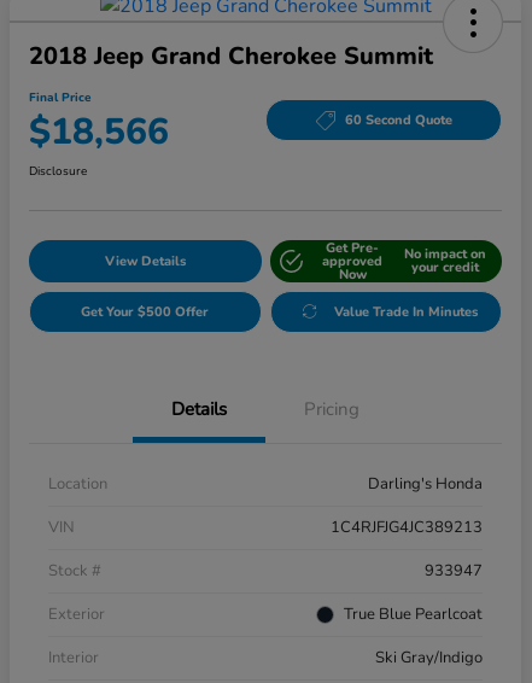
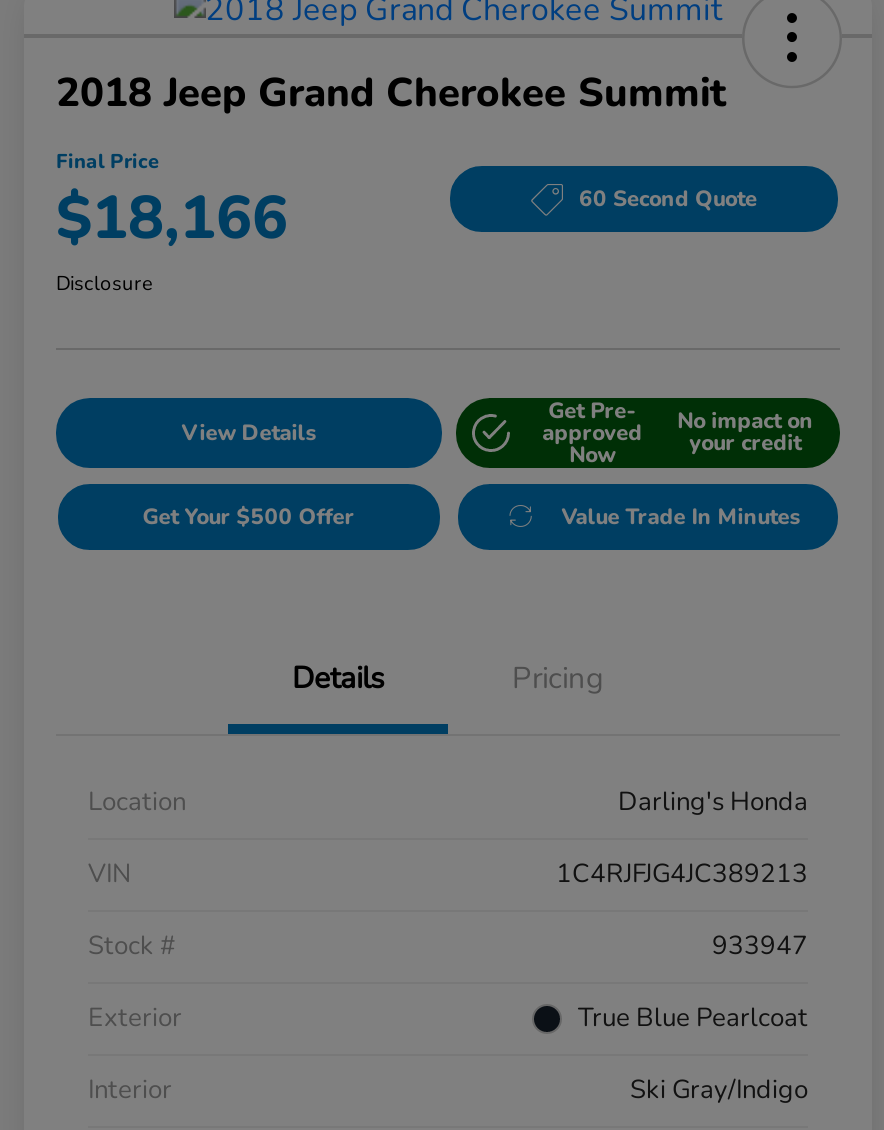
- $18,566
+ $18,166
